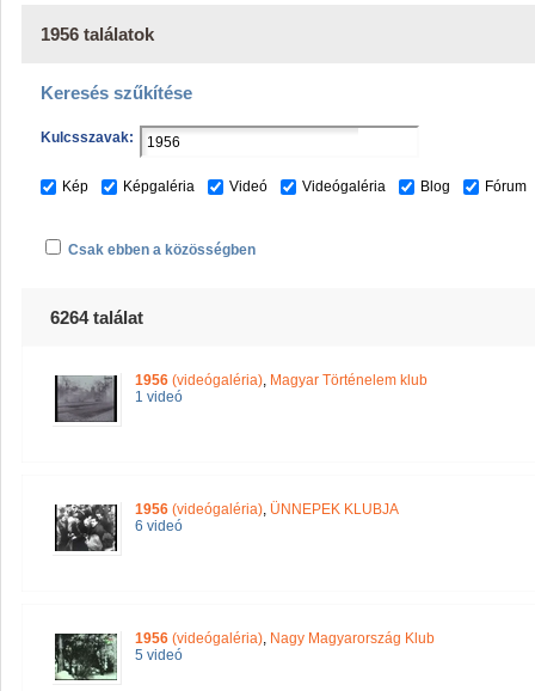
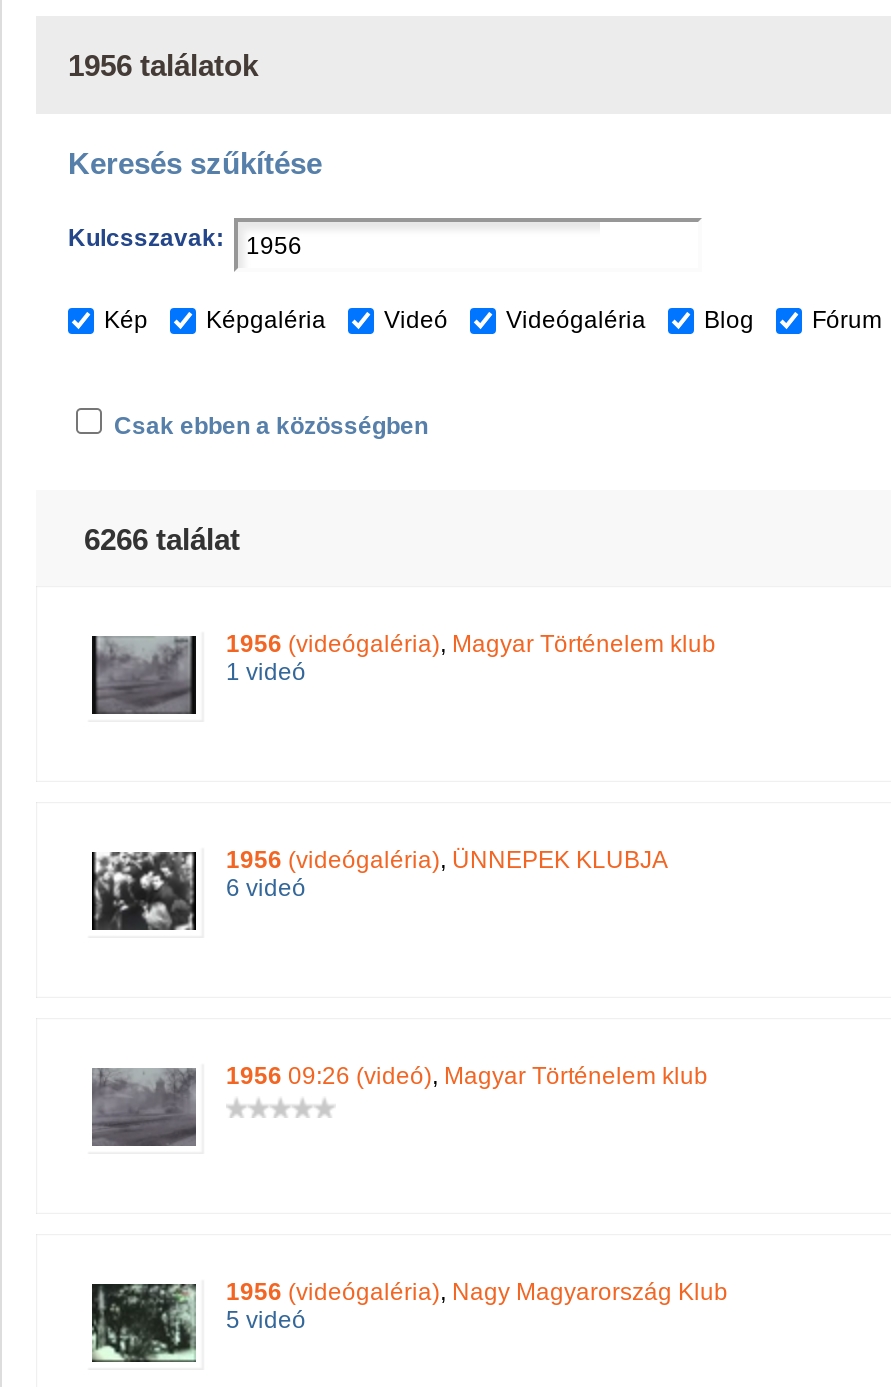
- 6264 találat
+ 6266 találat

+ [image]
+ 1956 09:26 (videó), Magyar Történelem klub
